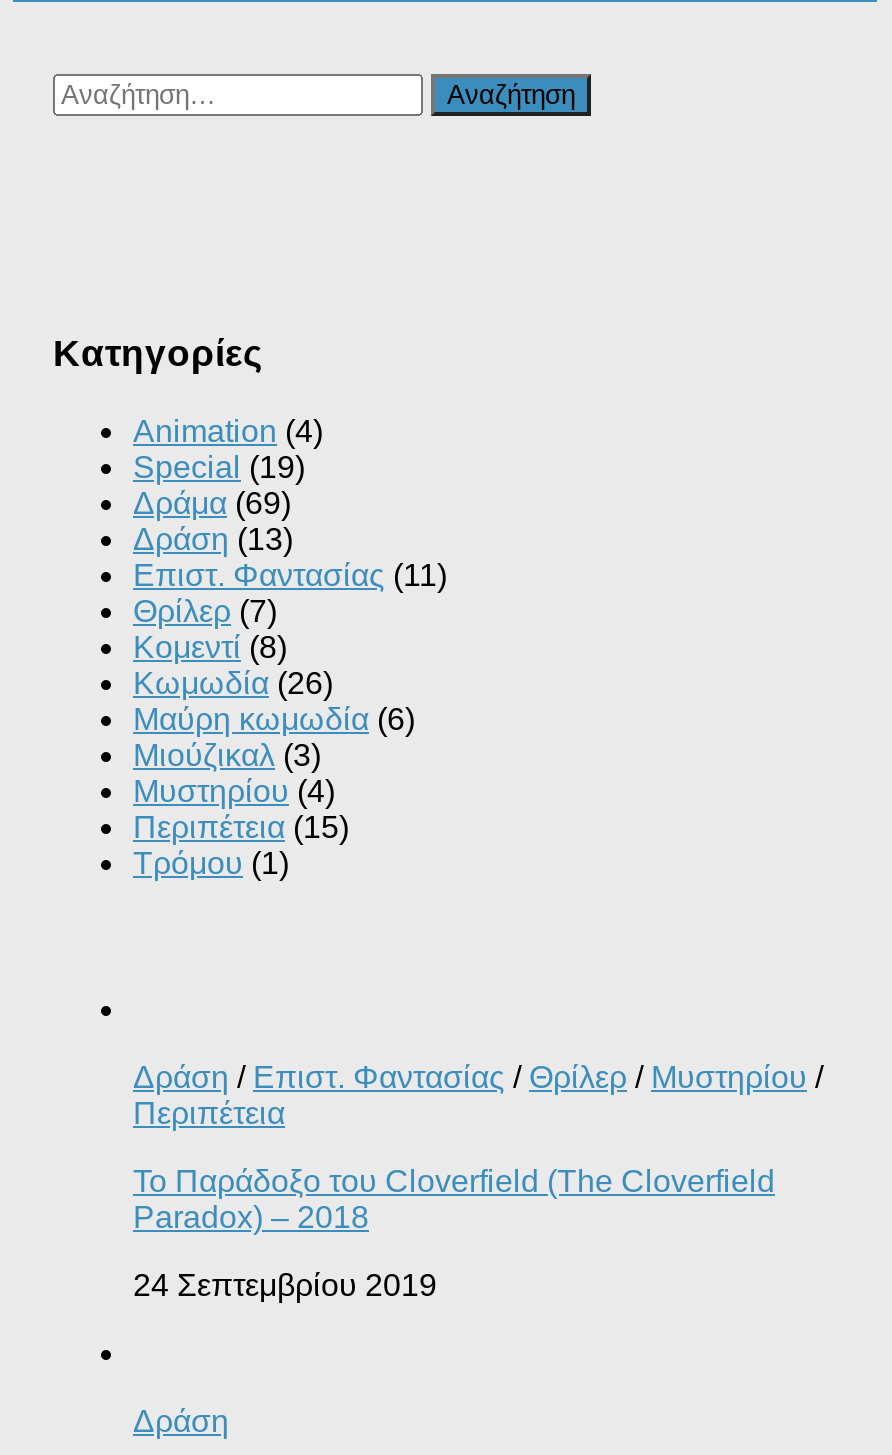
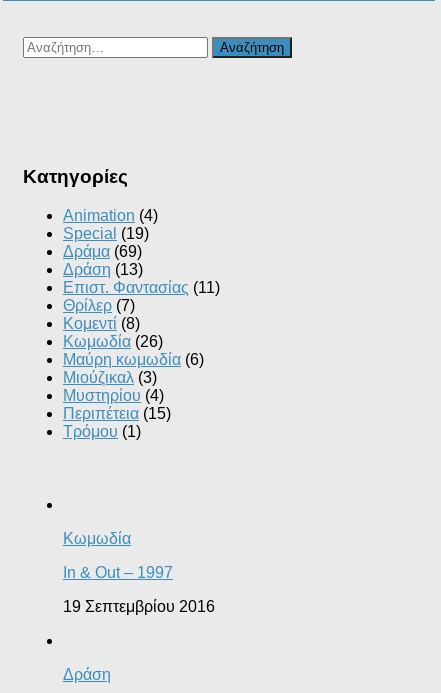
- Δράση / Επιστ. Φαντασίας / Θρίλερ / Μυστηρίου /
- Περιπέτεια
+ Κωμωδία

- Το Παράδοξο του Cloverfield (The Cloverfield
- Paradox) – 2018
+ In & Out – 1997

- 24 Σεπτεμβρίου 2019
+ 19 Σεπτεμβρίου 2016
